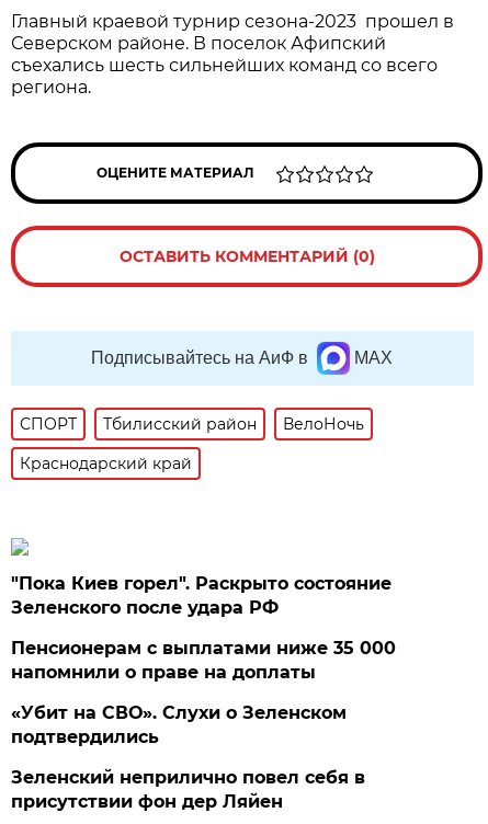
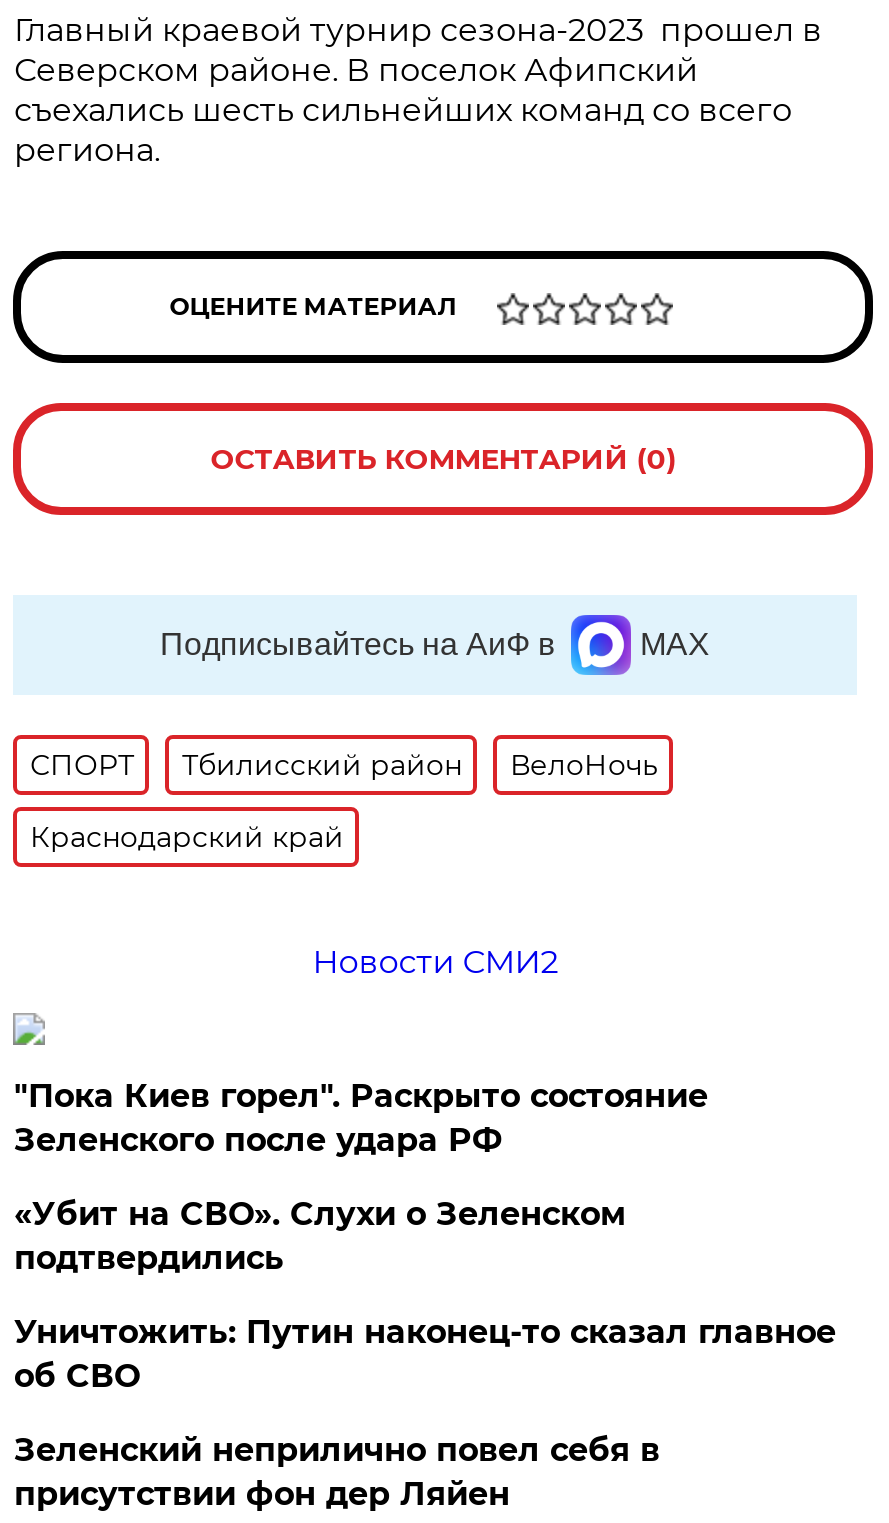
+ Новости СМИ2

- Пенсионерам с выплатами ниже 35 000
- напомнили о праве на доплаты

moved up: «Убит на СВО». Слухи о Зеленском | подтвердились

+ Уничтожить: Путин наконец-то сказал главное
+ об СВО
